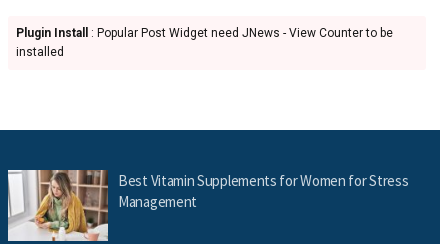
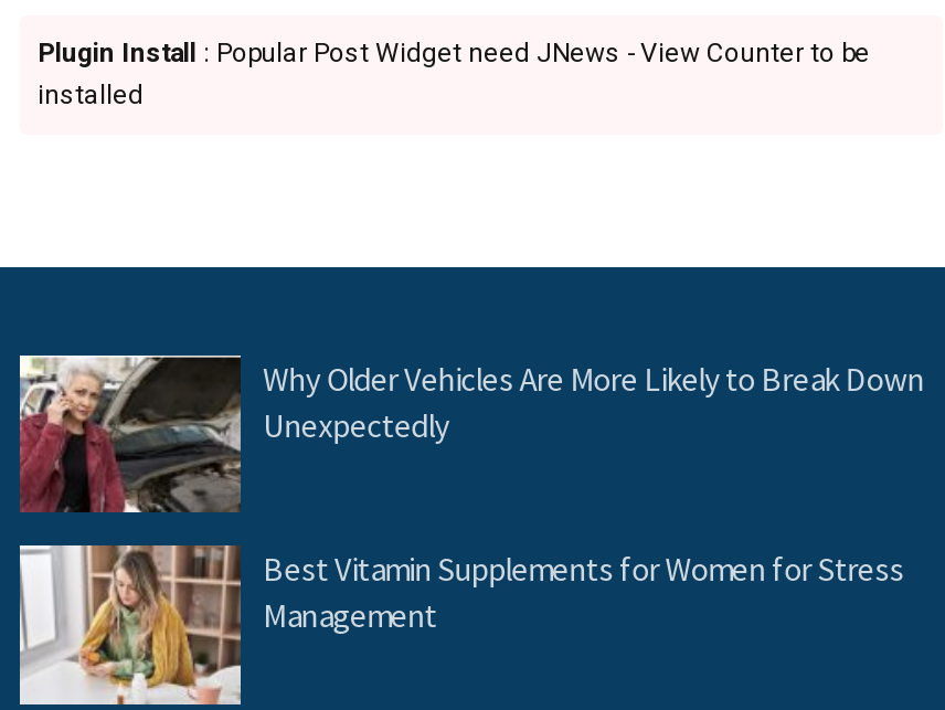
+ [image]
+ Why Older Vehicles Are More Likely to Break Down
+ Unexpectedly
